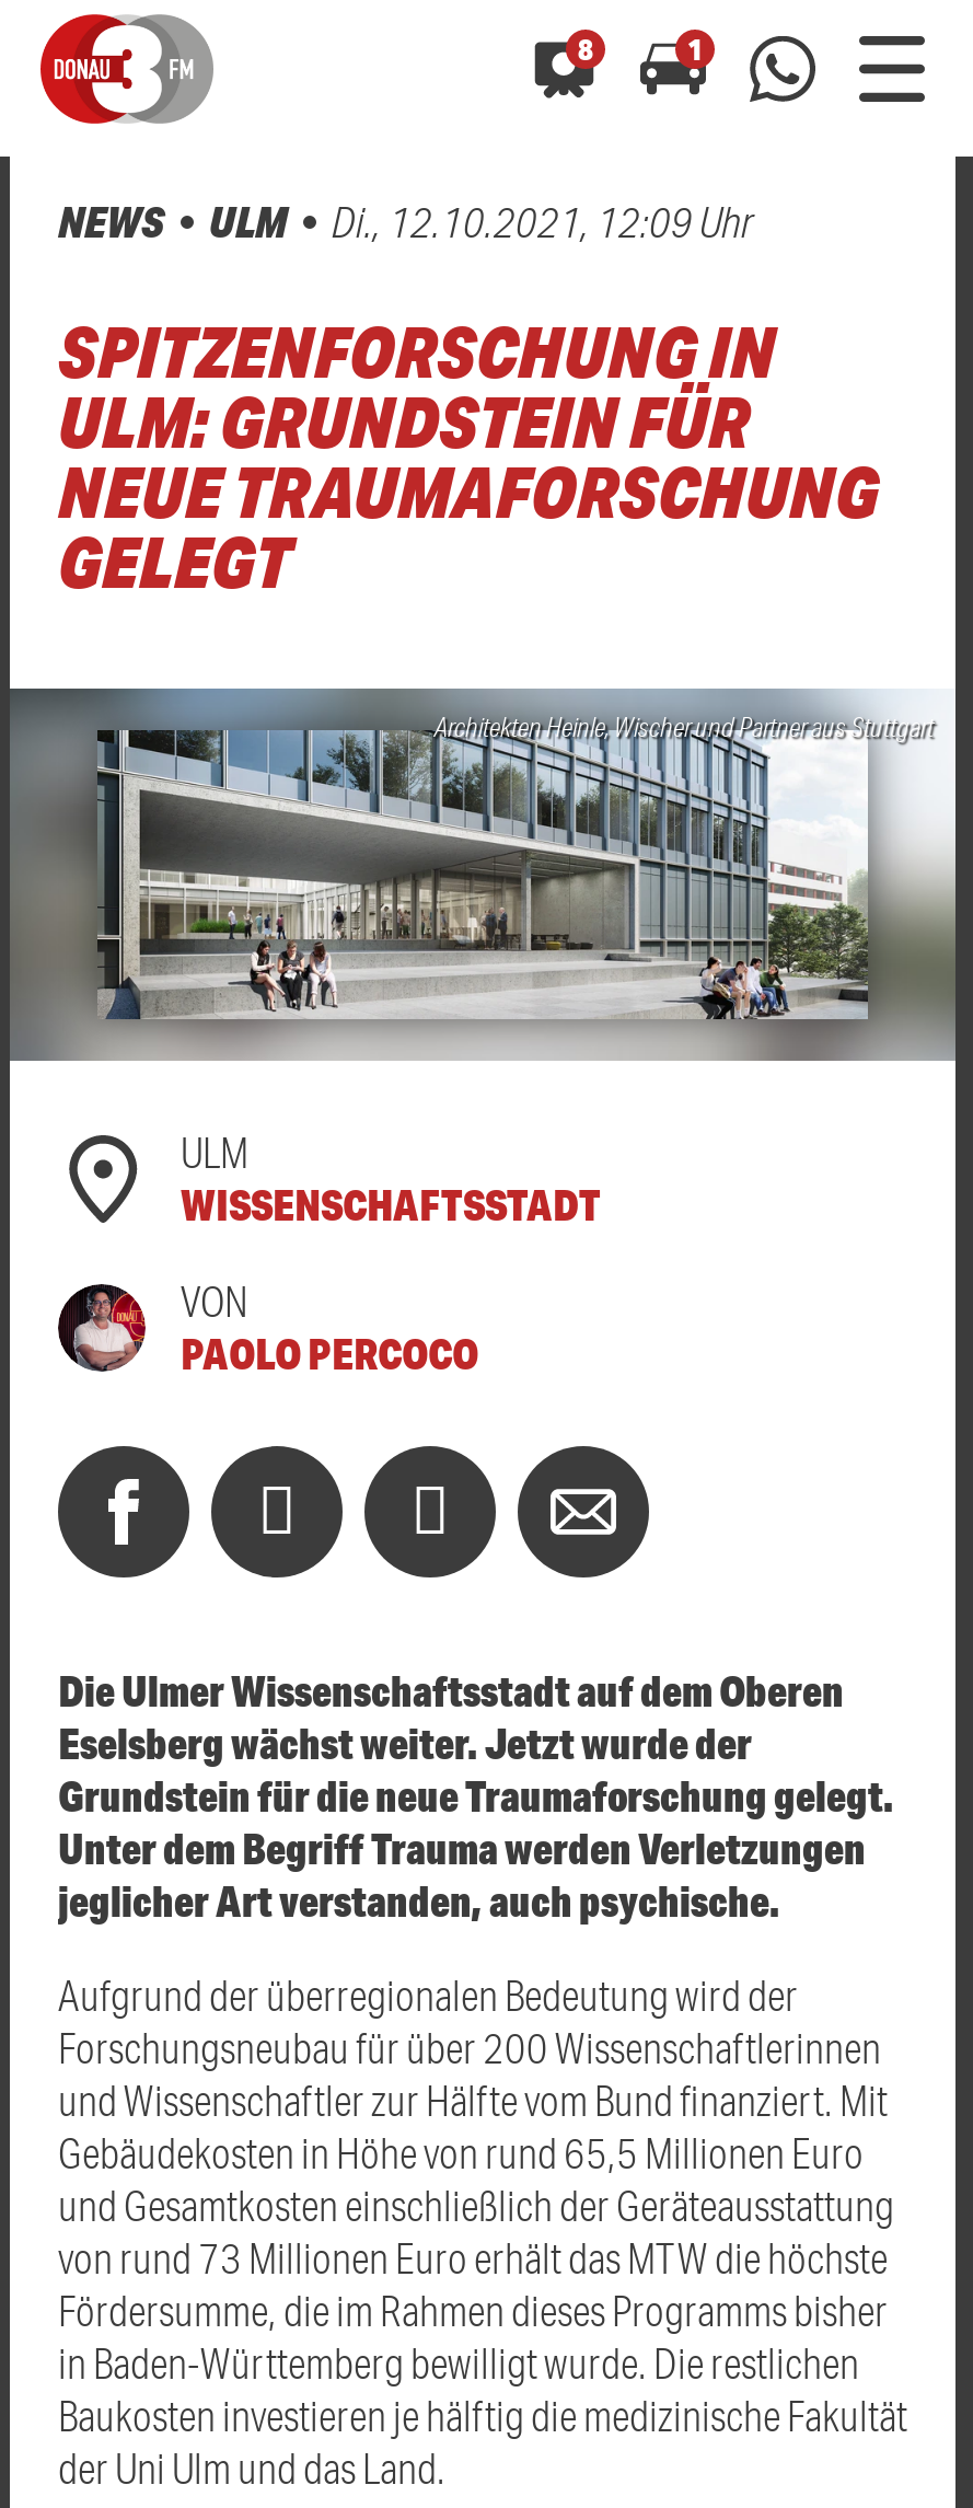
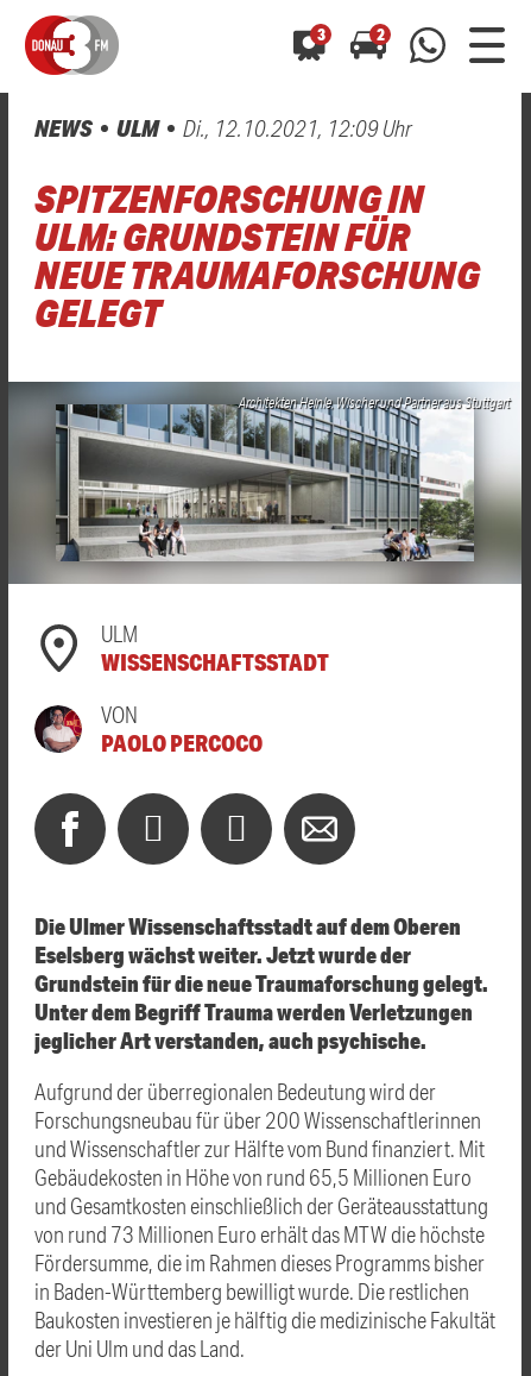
- 8
+ 3

- 1
+ 2
